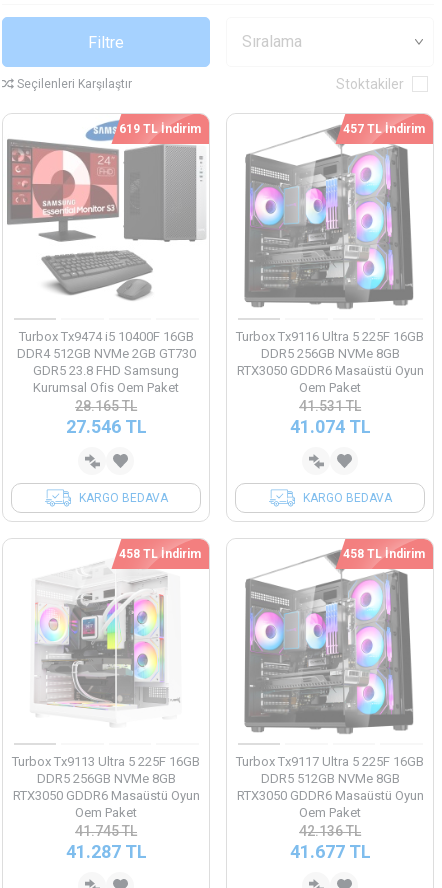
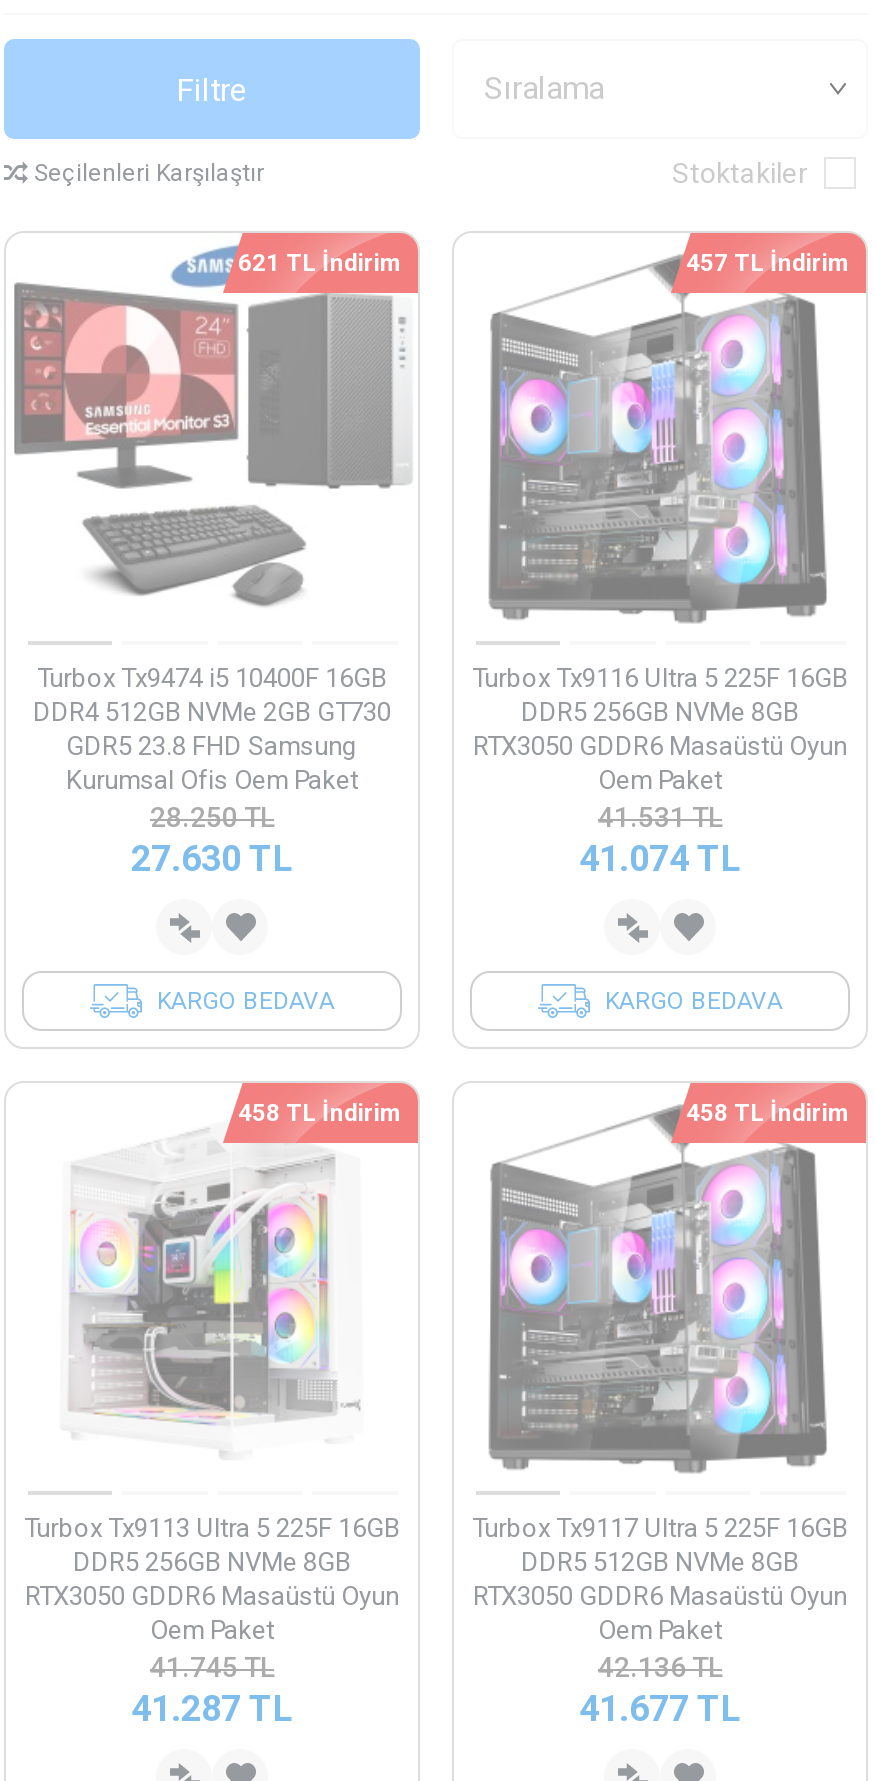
- 619 TL İndirim
+ 621 TL İndirim

- 28.165TL
+ 28.250TL

- 27.546 TL
+ 27.630 TL
